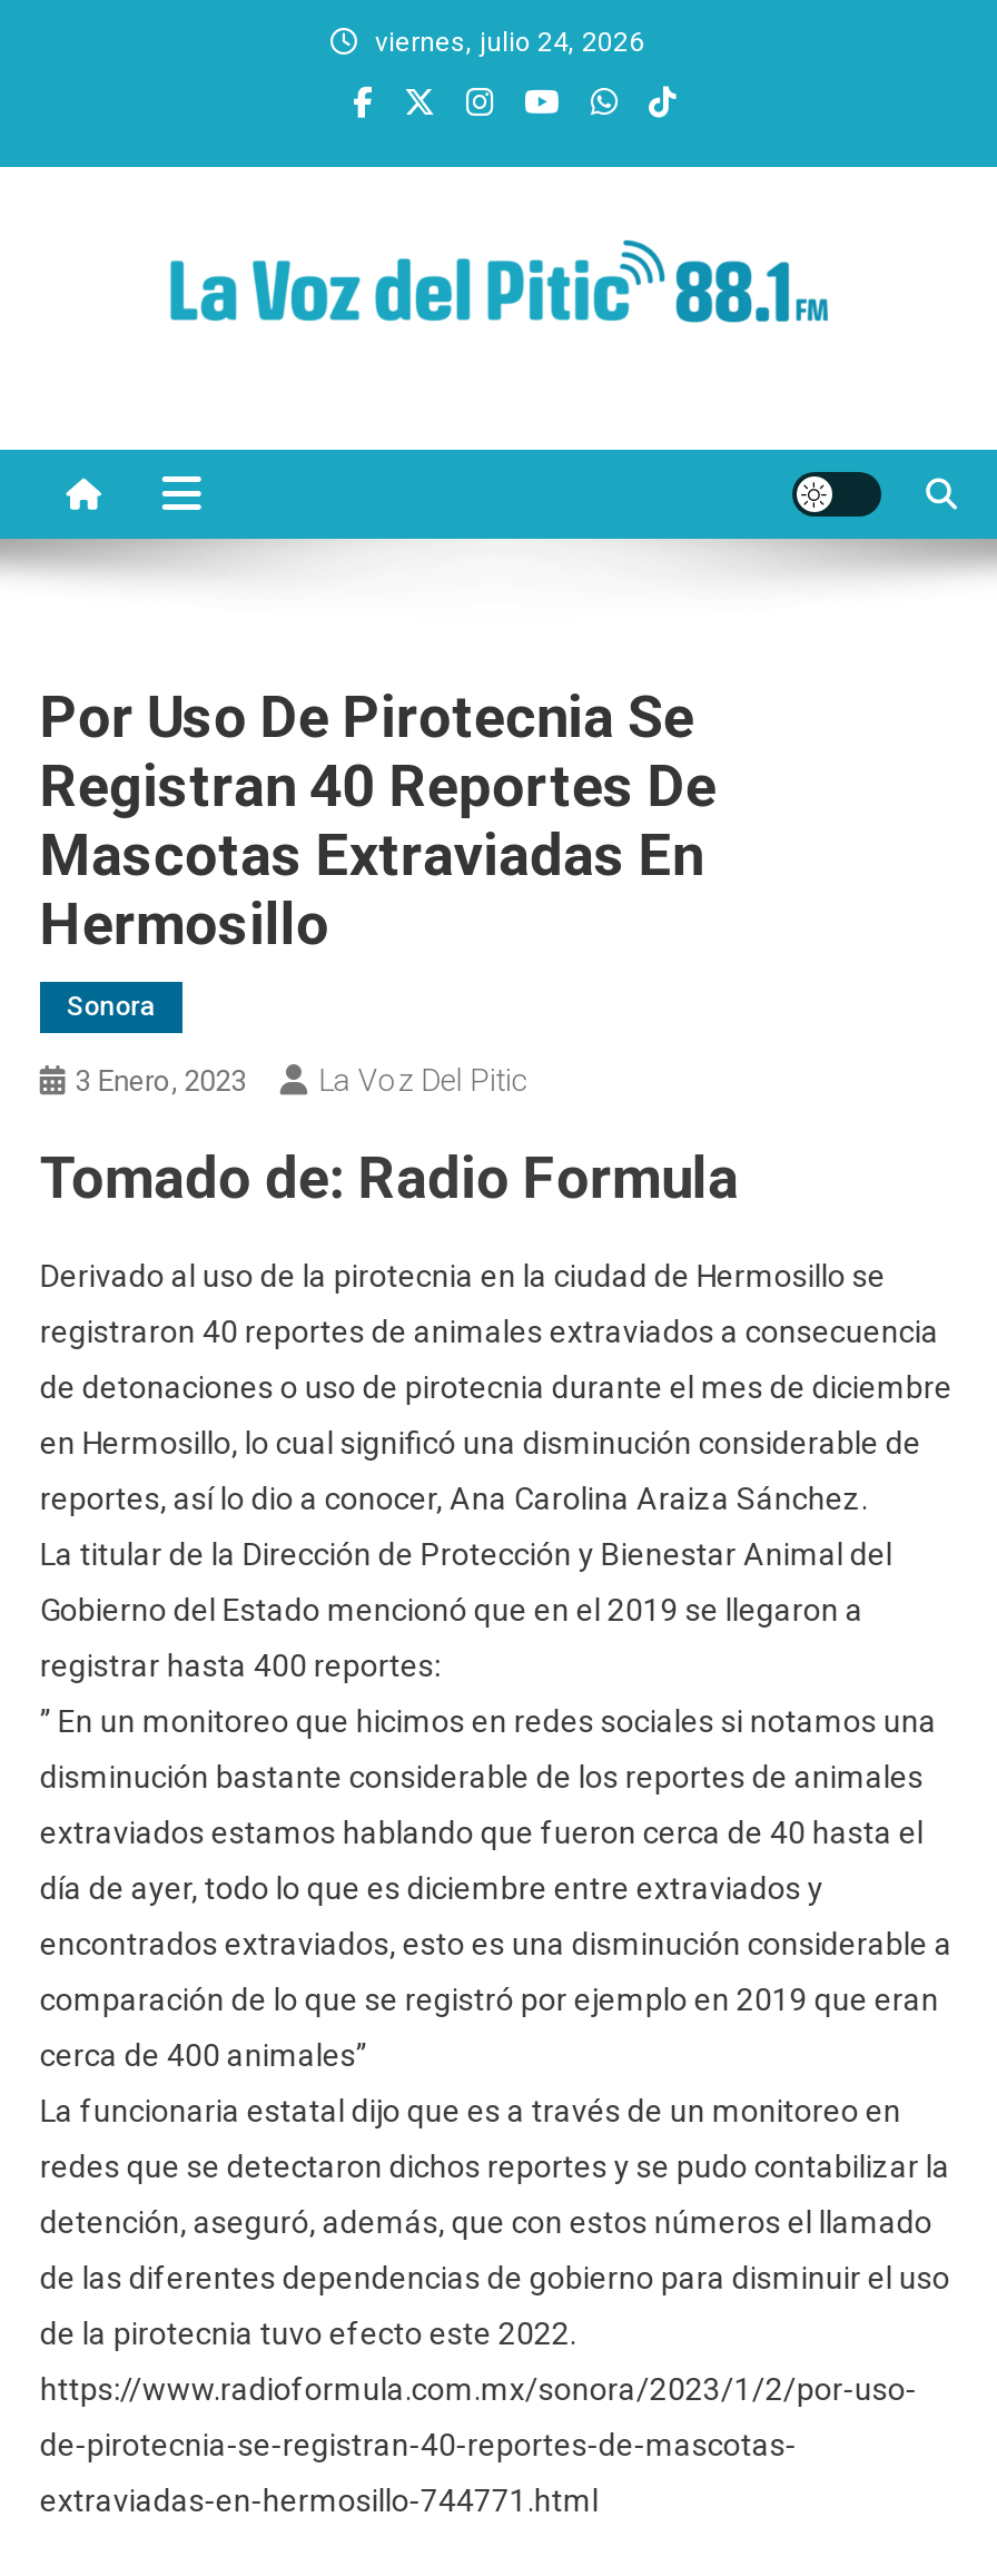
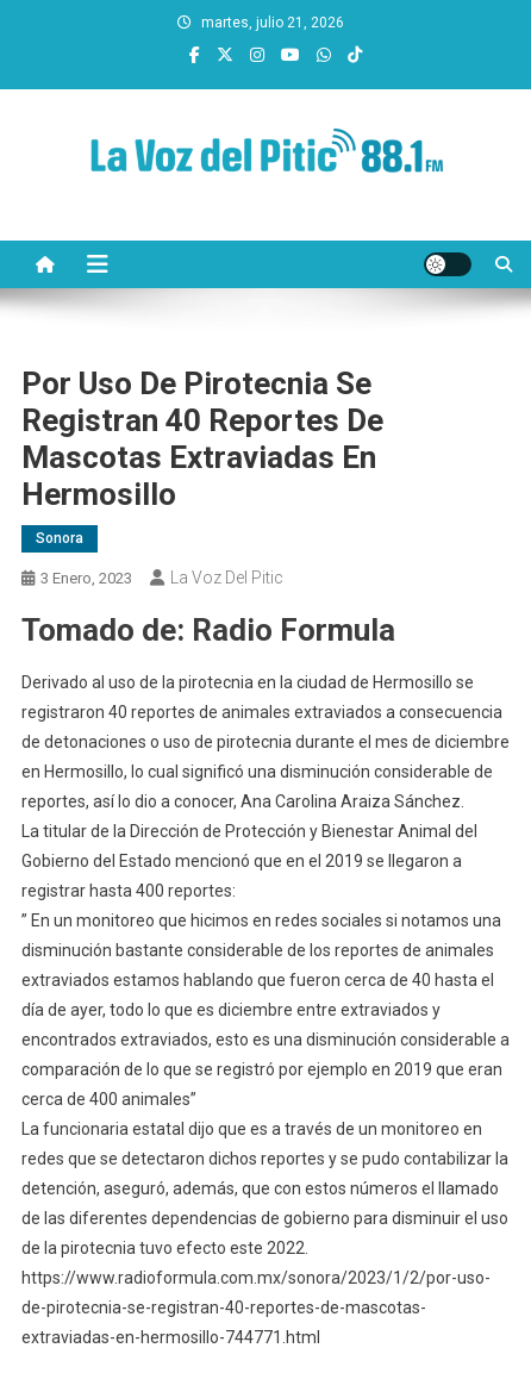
- viernes, julio 24, 2026
+ martes, julio 21, 2026
